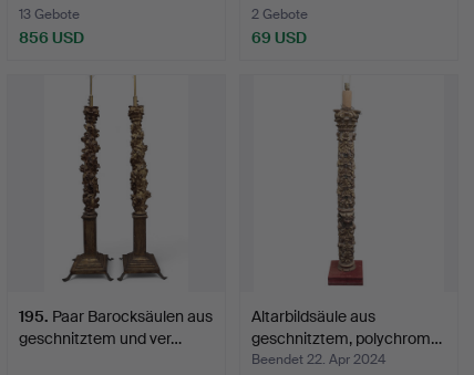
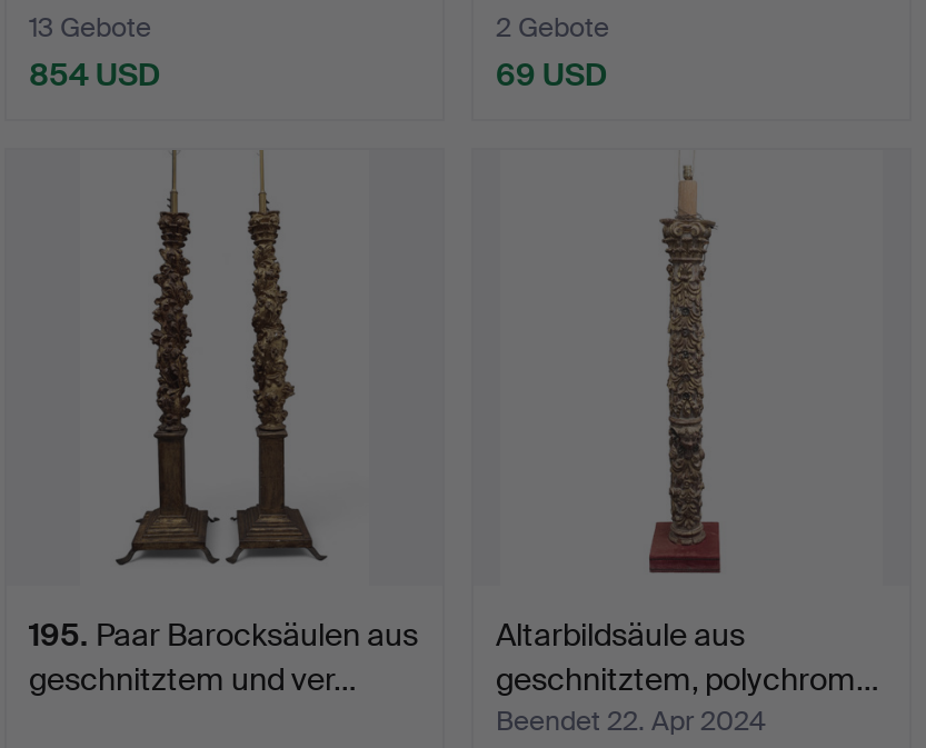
- 856 USD
+ 854 USD
